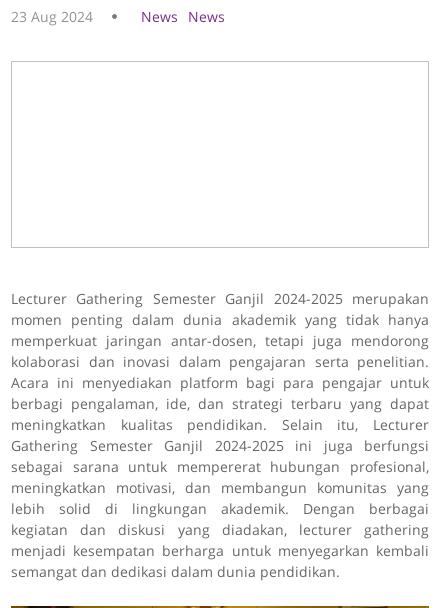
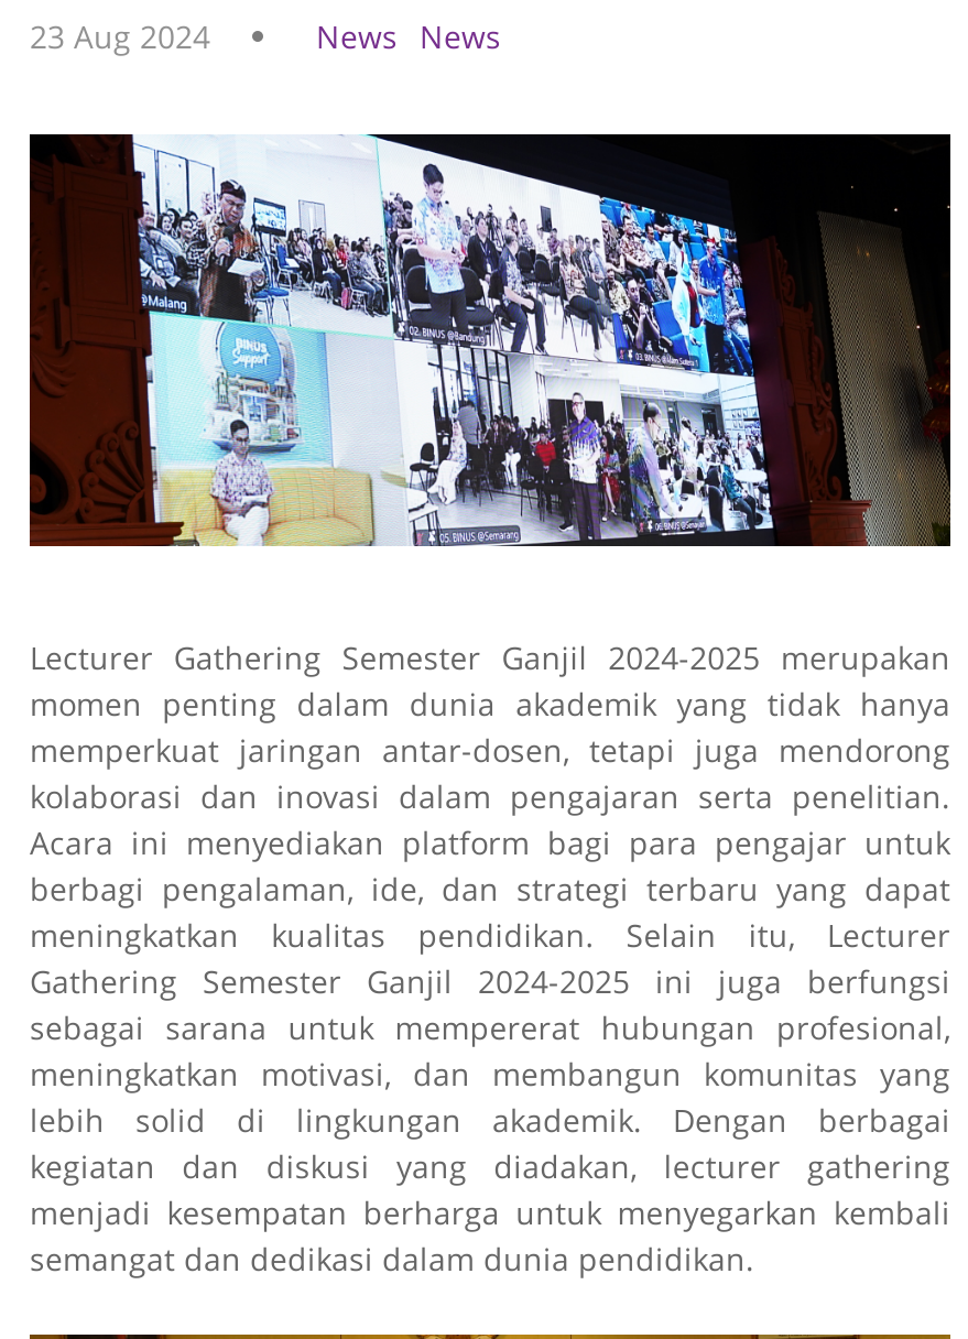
+ [image]
